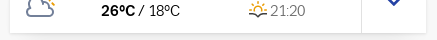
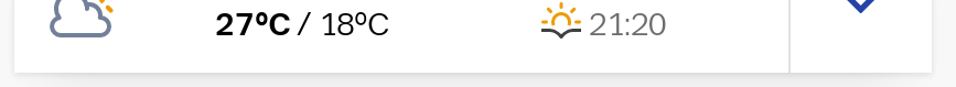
- 26°C / 18°C
+ 27°C / 18°C
